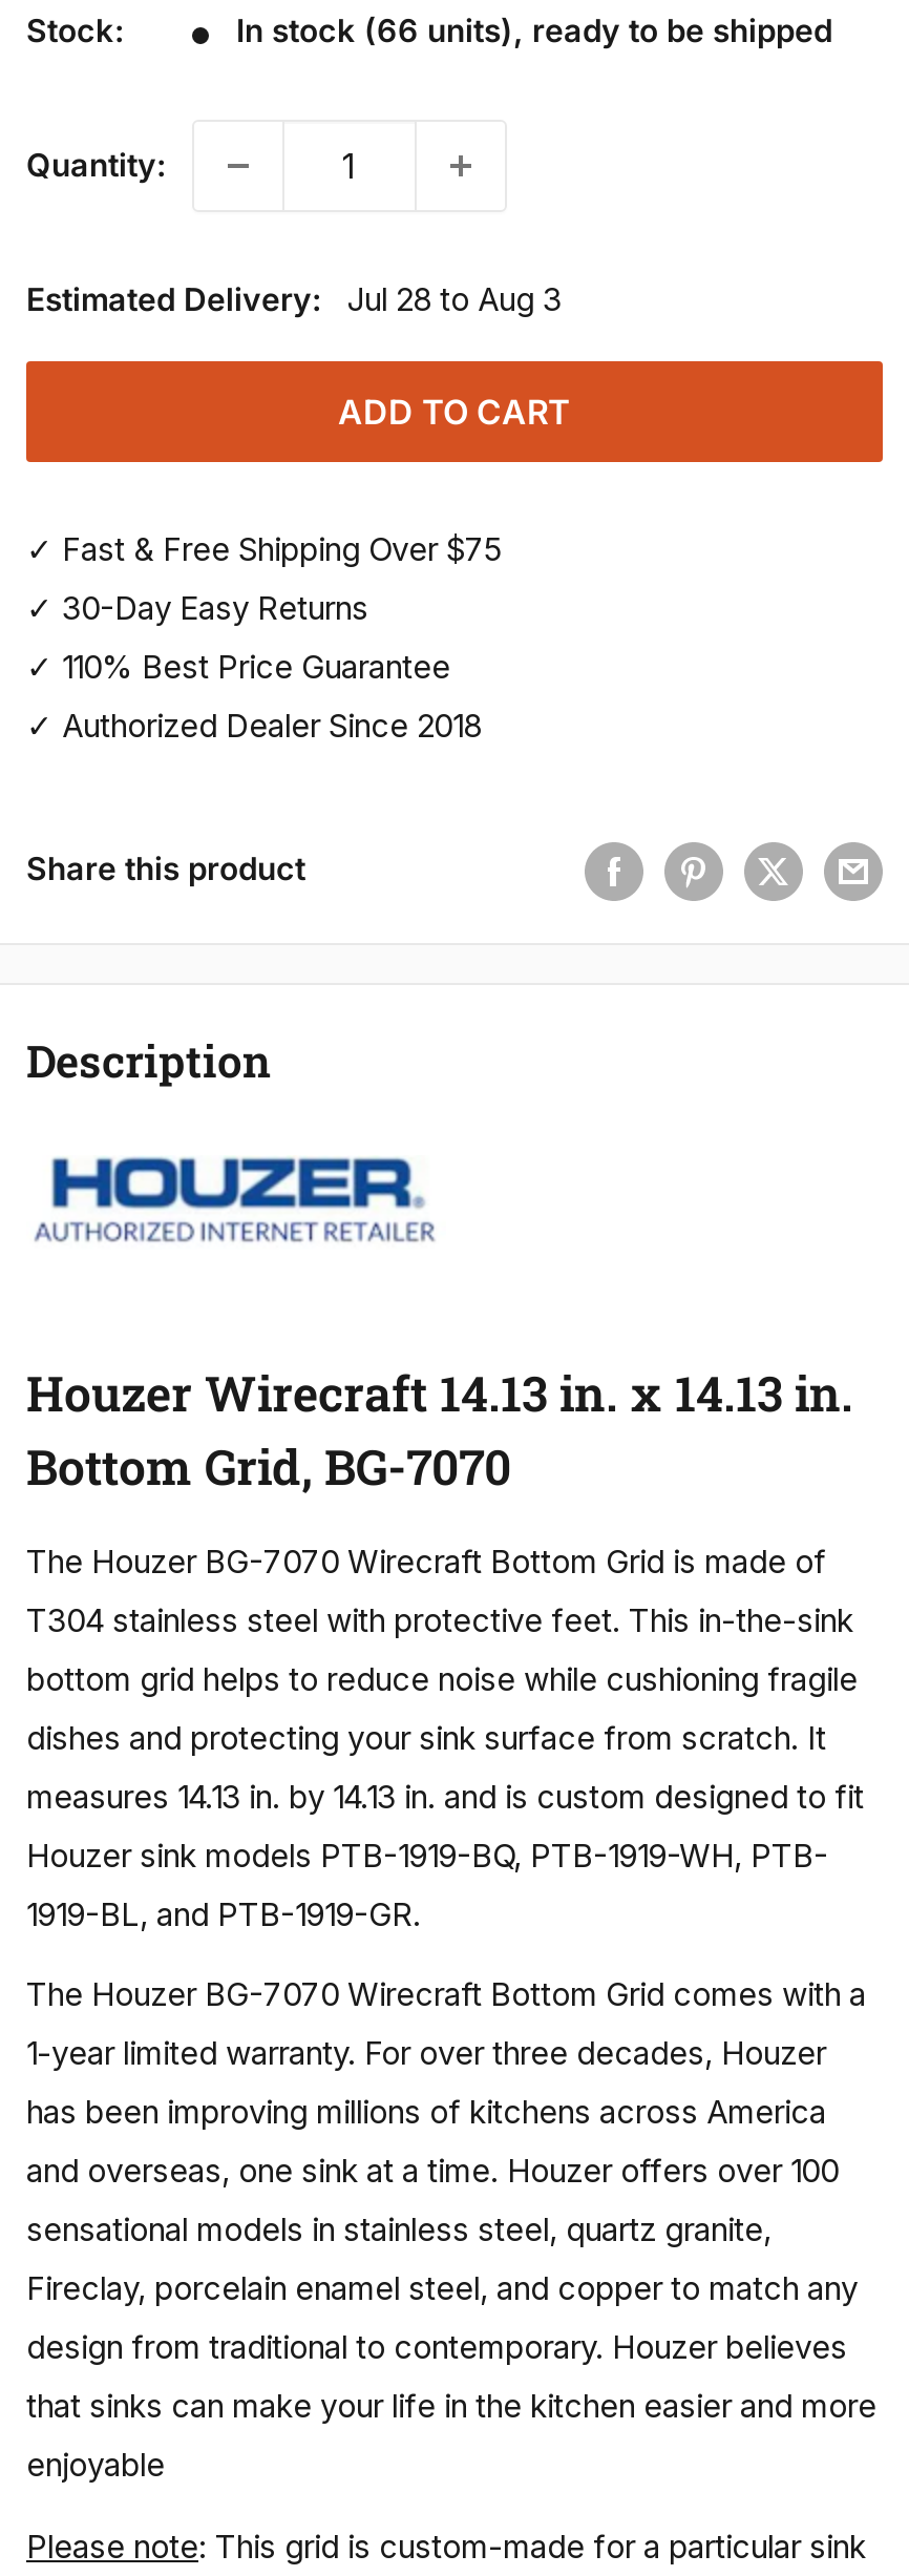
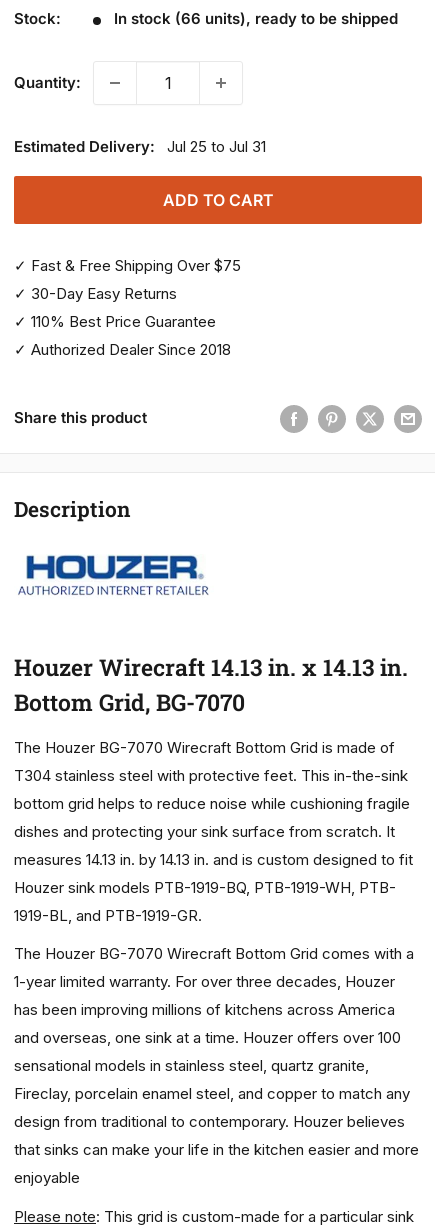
- Estimated Delivery: Jul 28 to Aug 3
+ Estimated Delivery: Jul 25 to Jul 31
